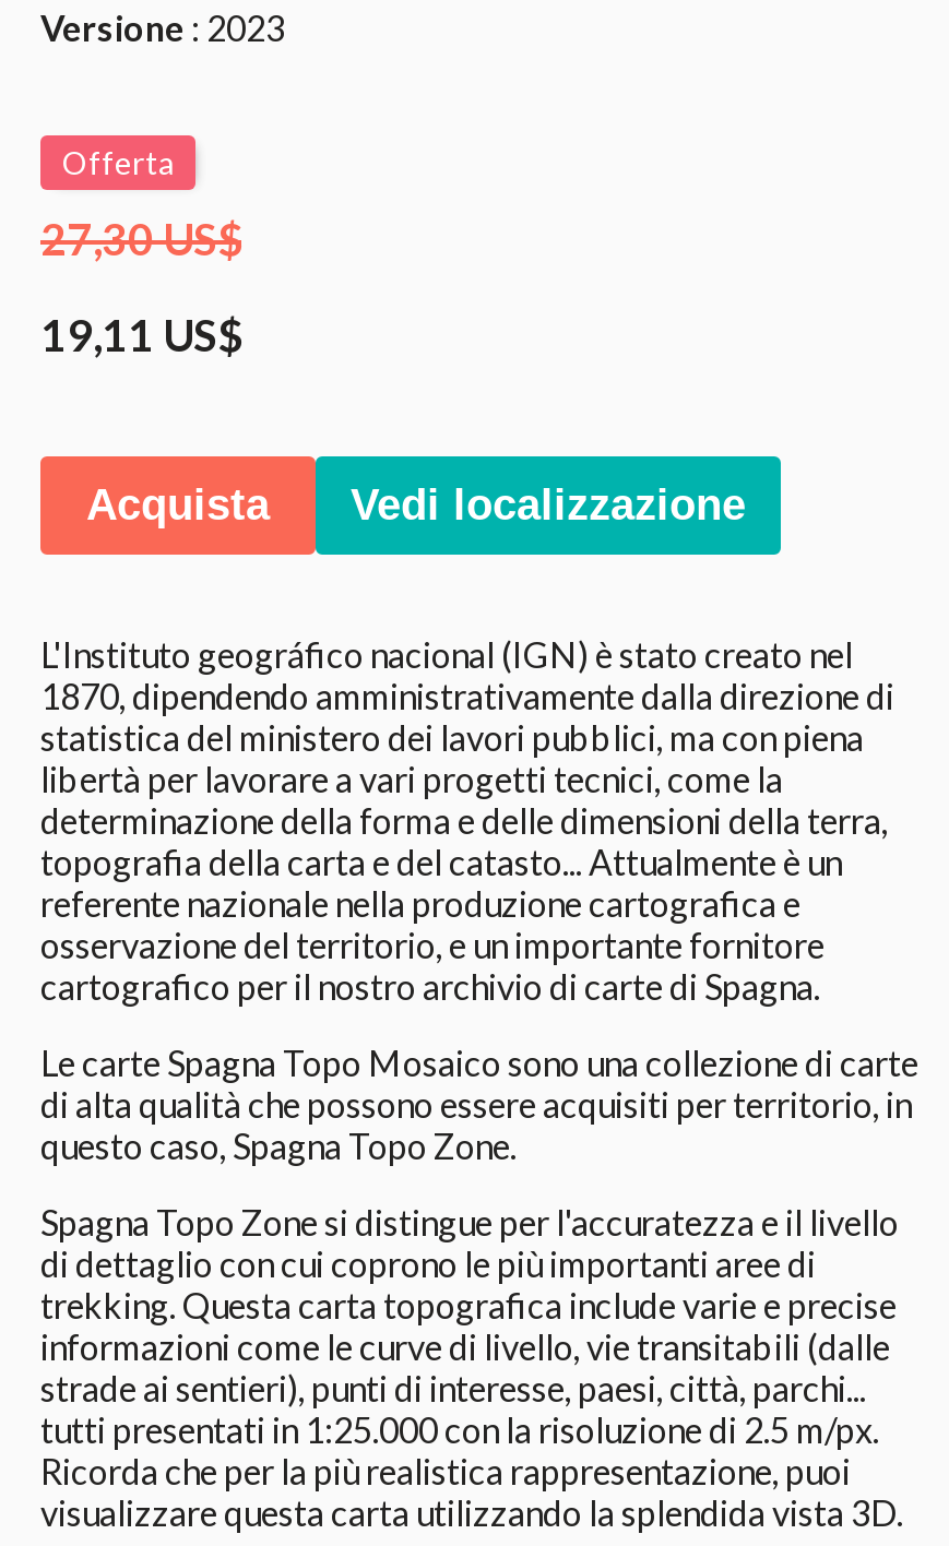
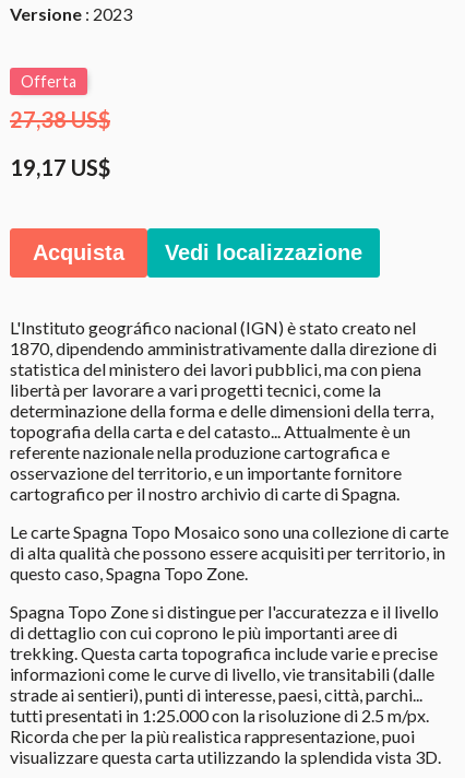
- 27,30 US$
+ 27,38 US$

- 19,11 US$
+ 19,17 US$
